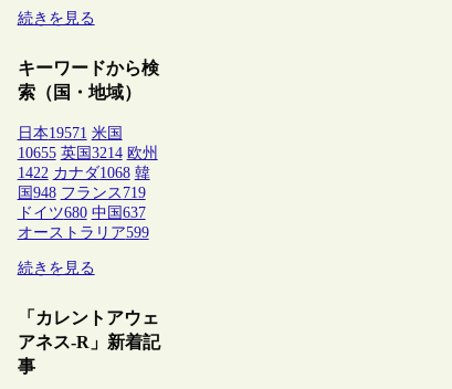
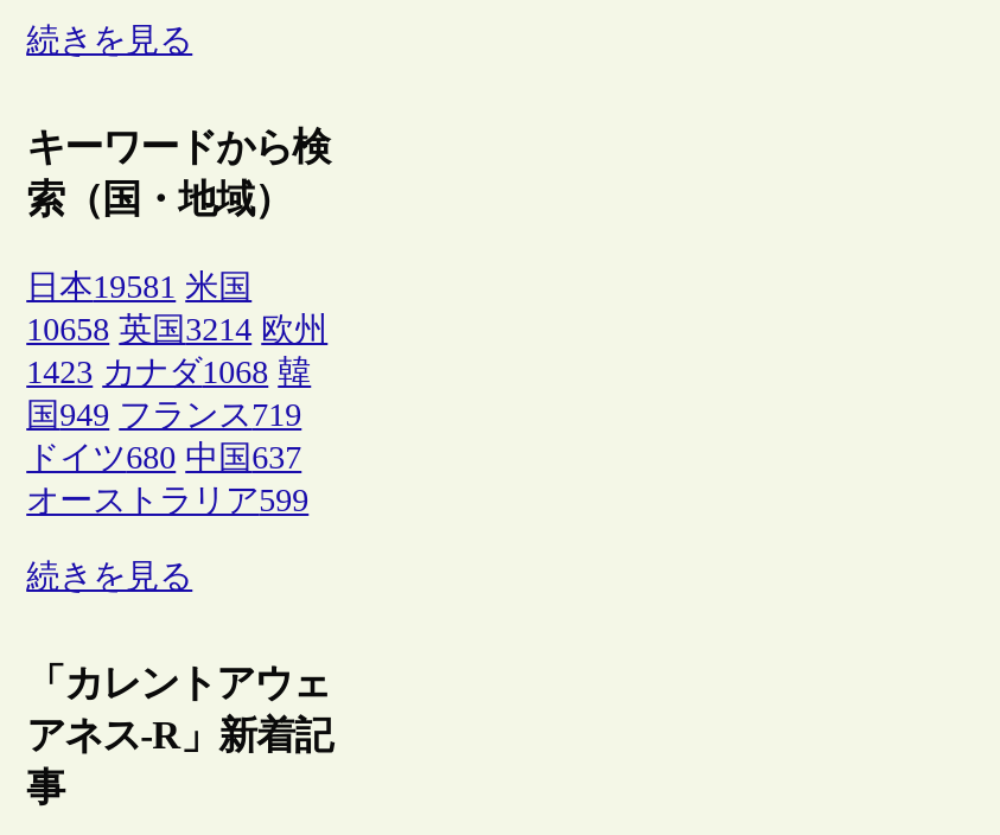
- 日本19571 米国
+ 日本19581 米国

- 10655 英国3214 欧州
+ 10658 英国3214 欧州

- 1422 カナダ1068 韓
+ 1423 カナダ1068 韓

- 国948 フランス719
+ 国949 フランス719
